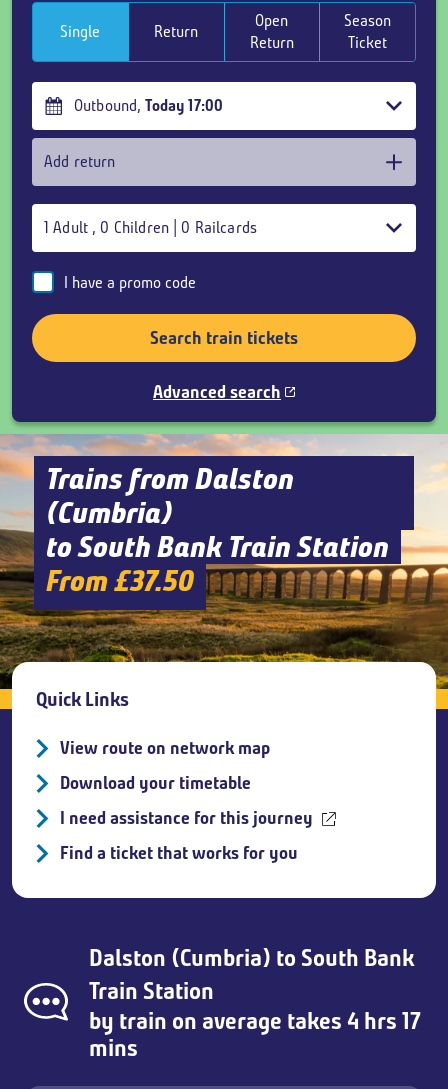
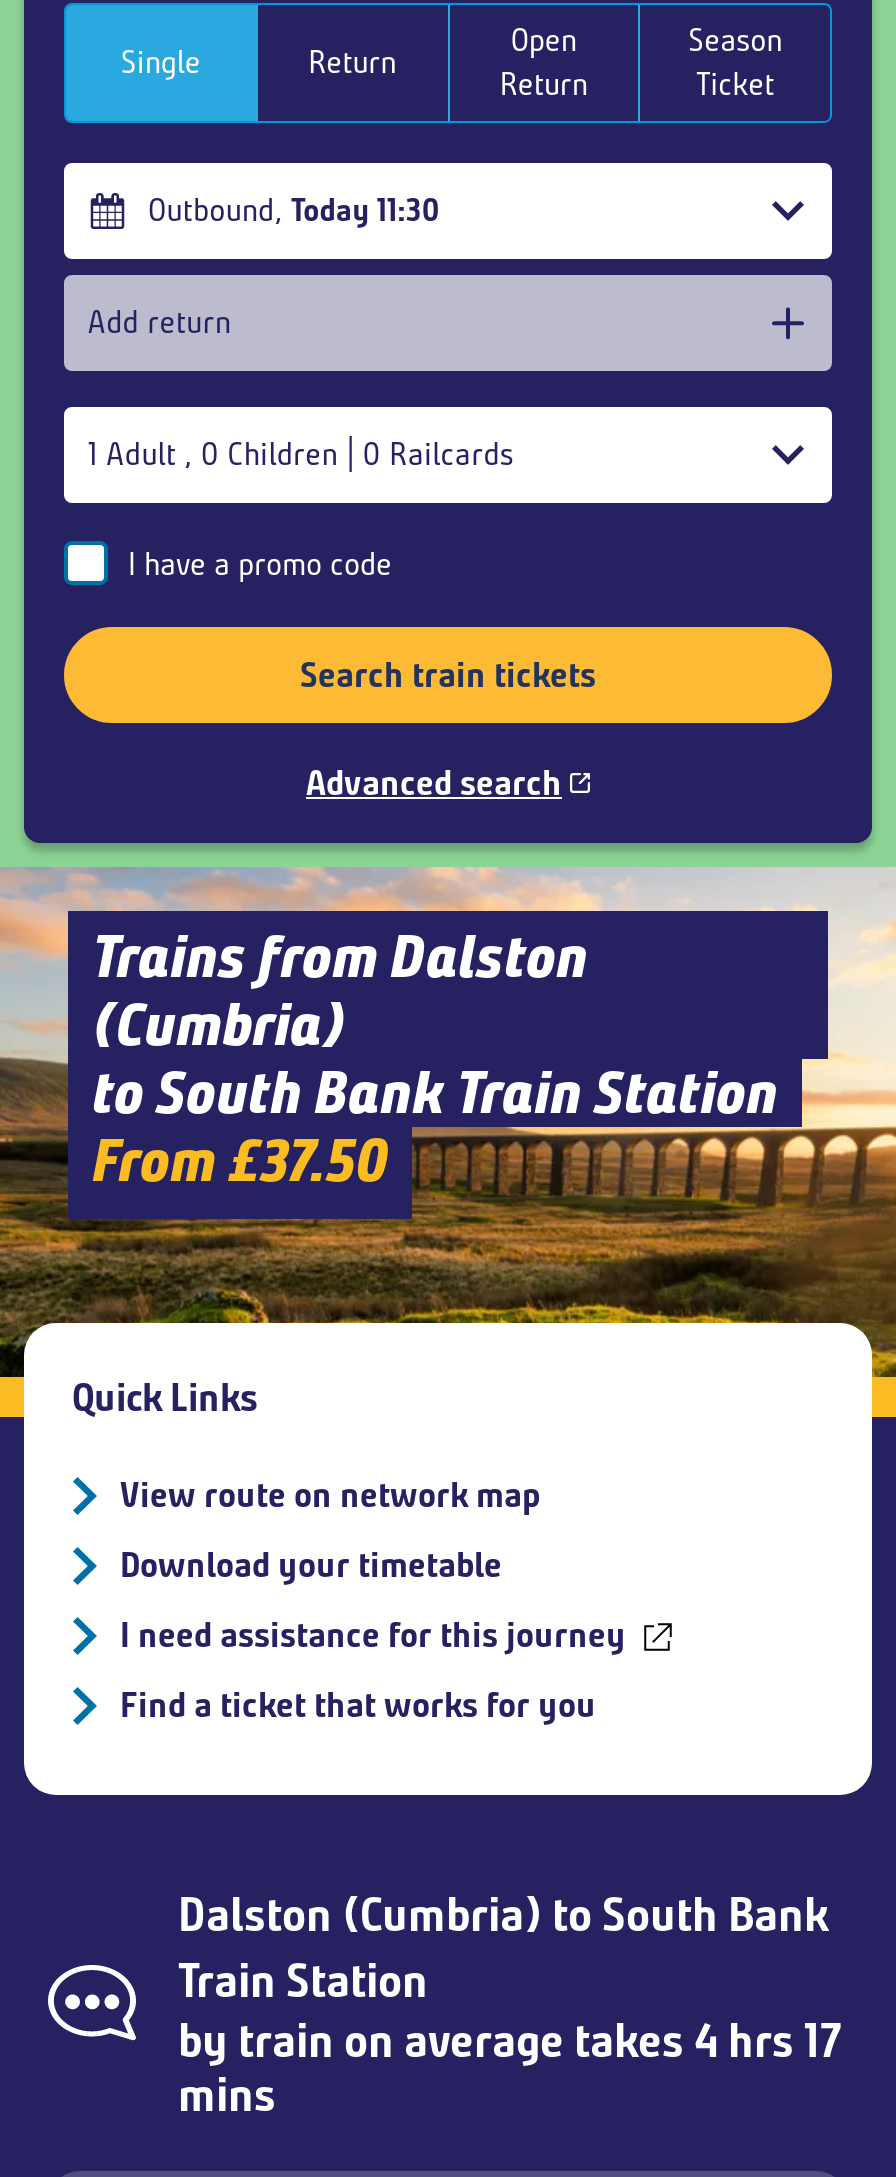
- Outbound, Today 17:00
+ Outbound, Today 11:30
